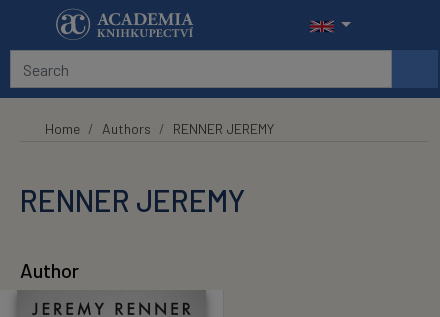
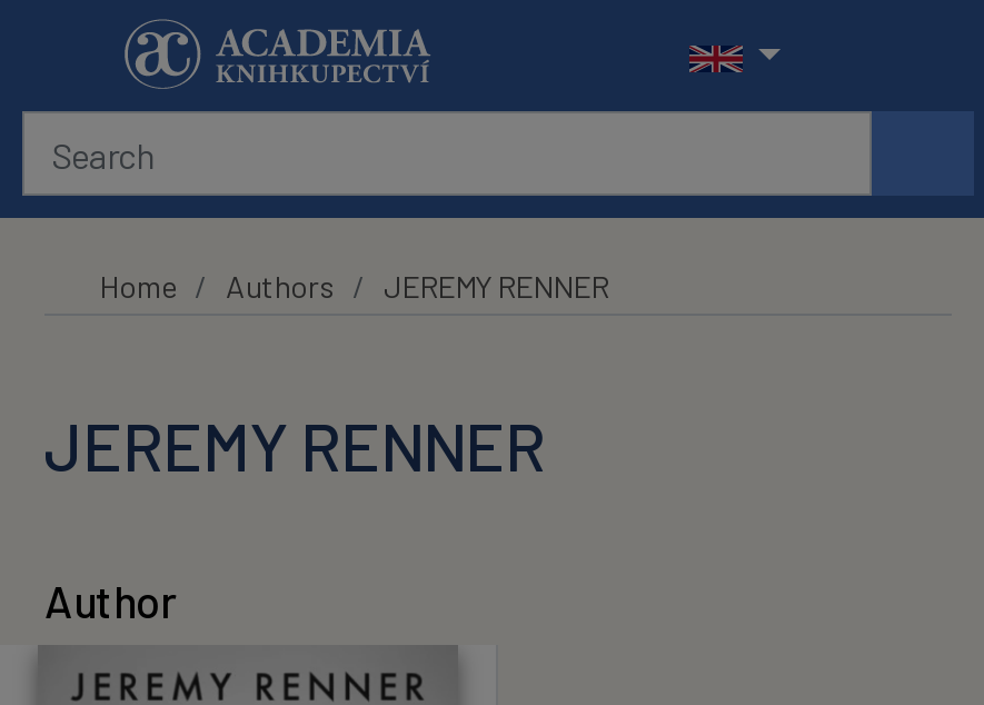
- RENNER JEREMY
+ JEREMY RENNER

- RENNER JEREMY
+ JEREMY RENNER
